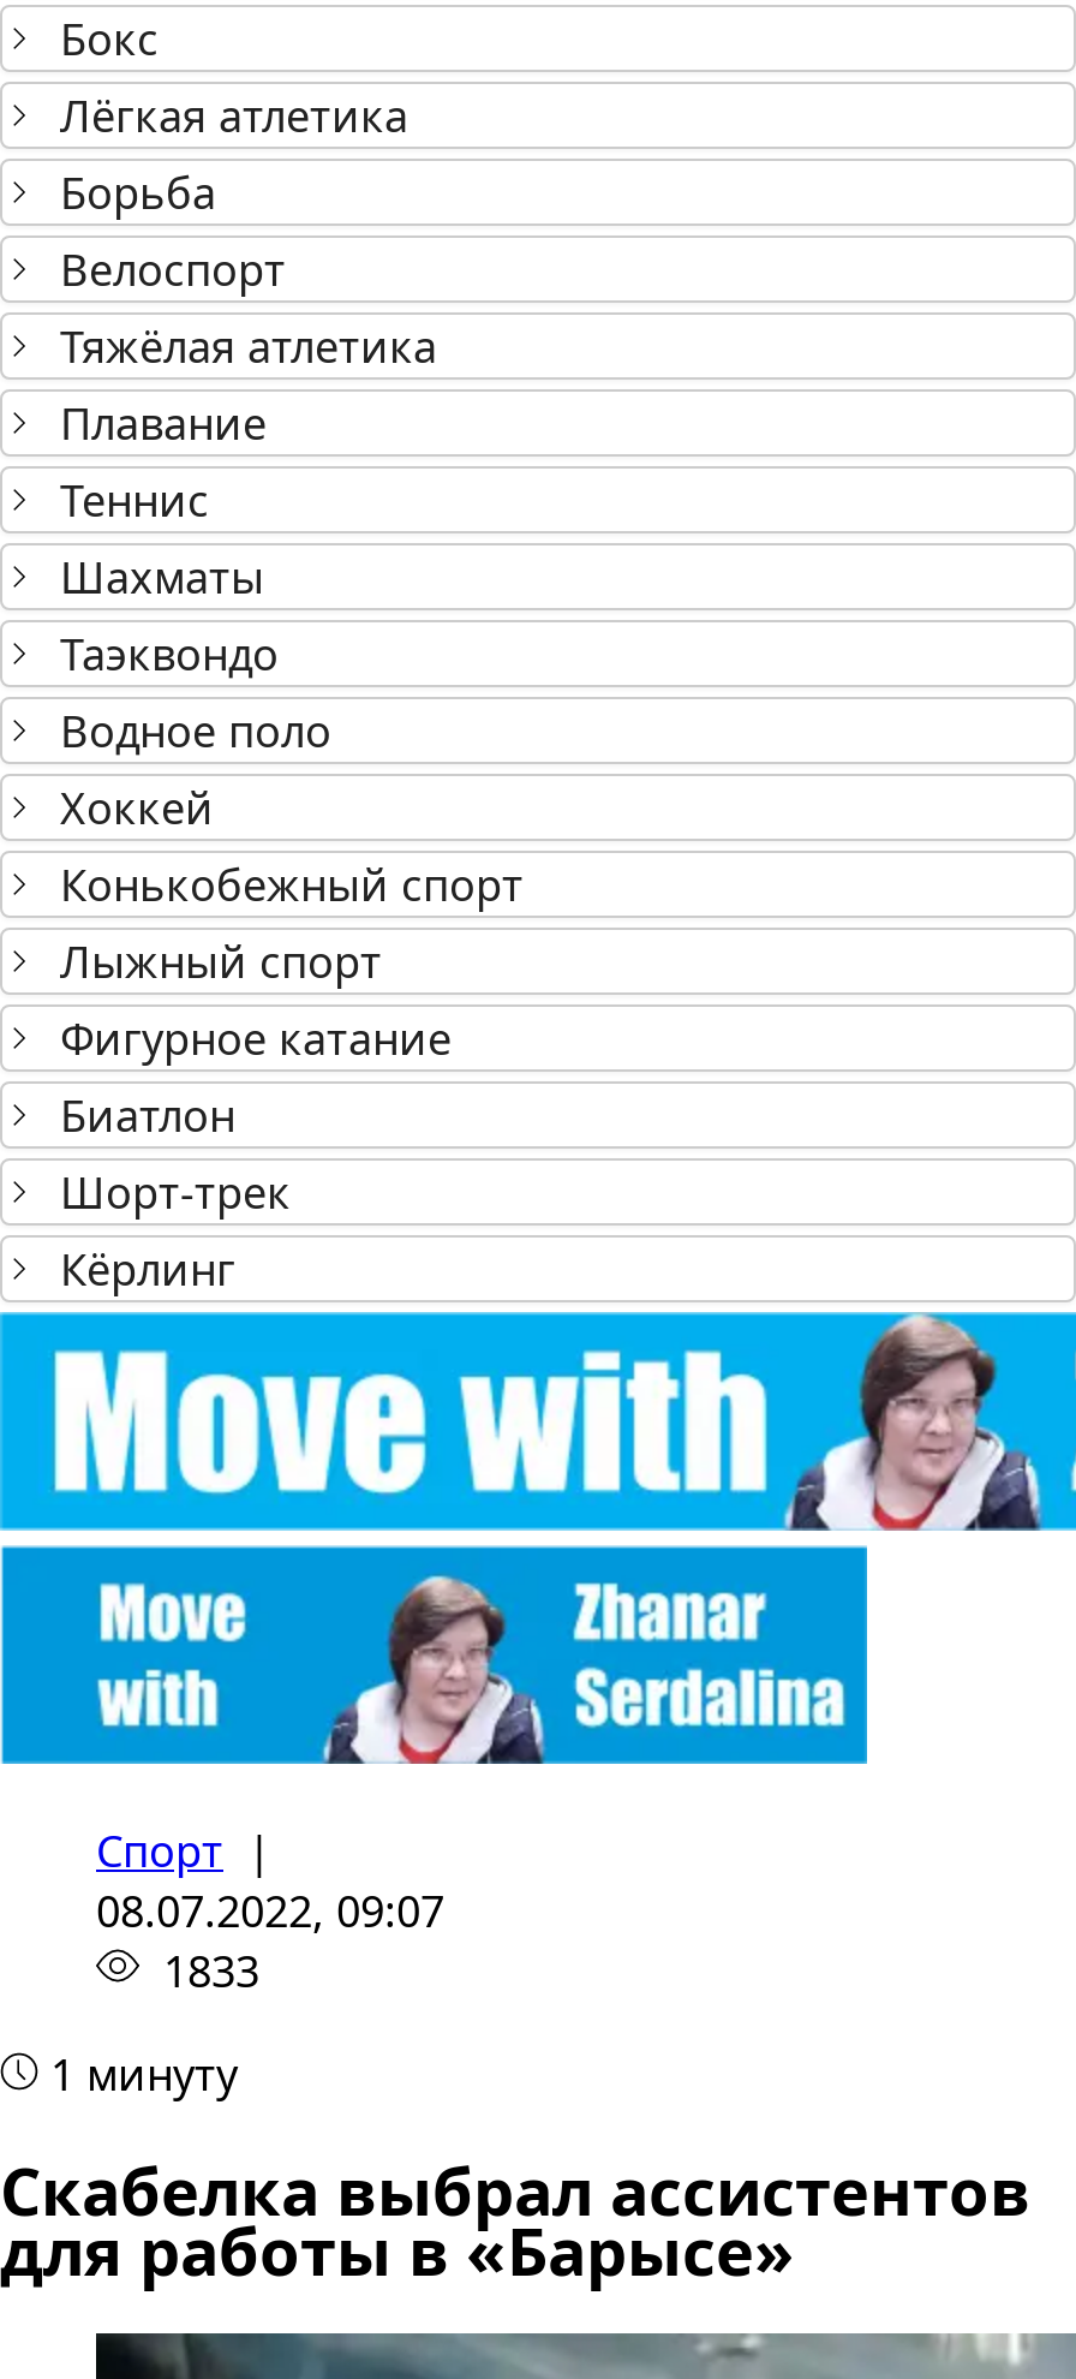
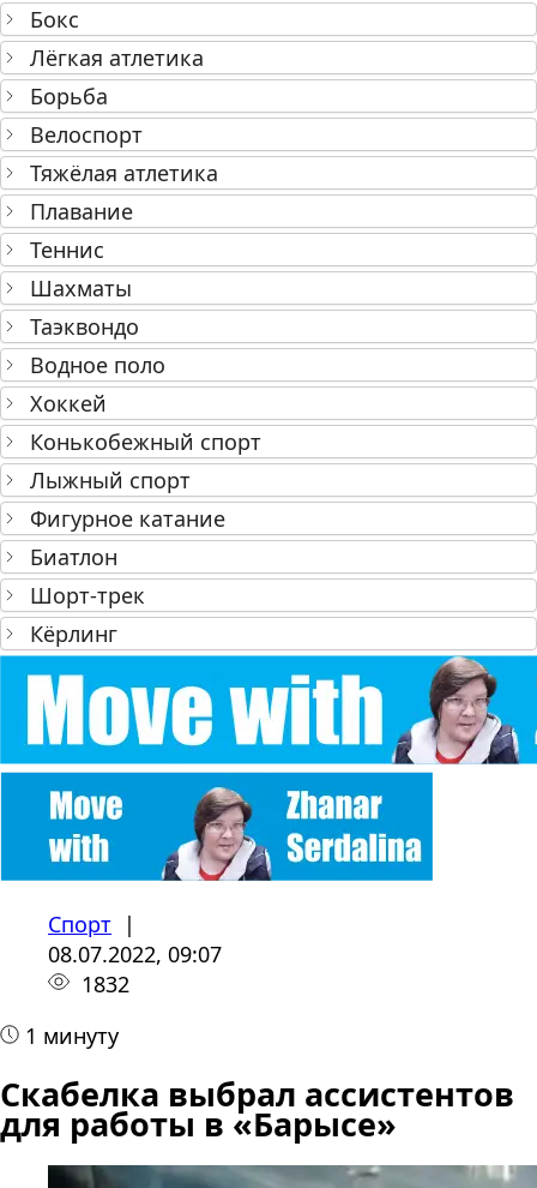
- 1833
+ 1832
